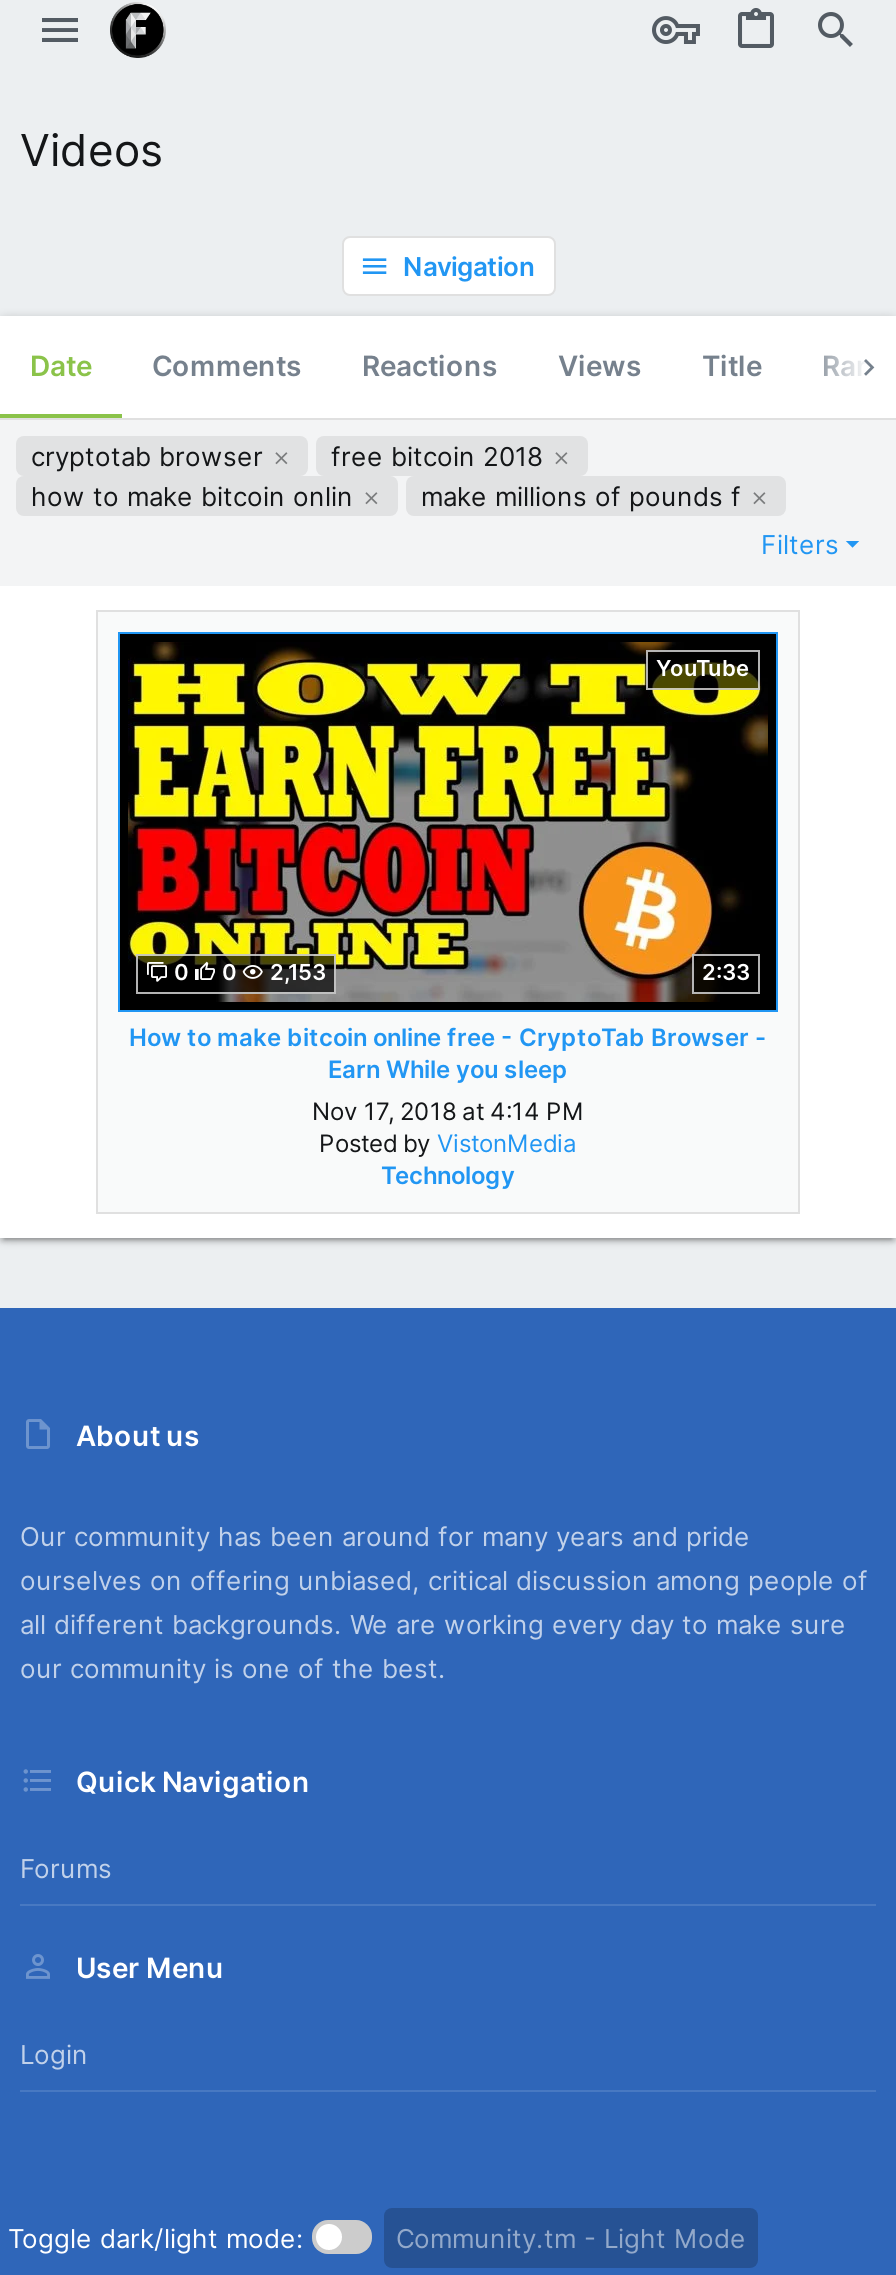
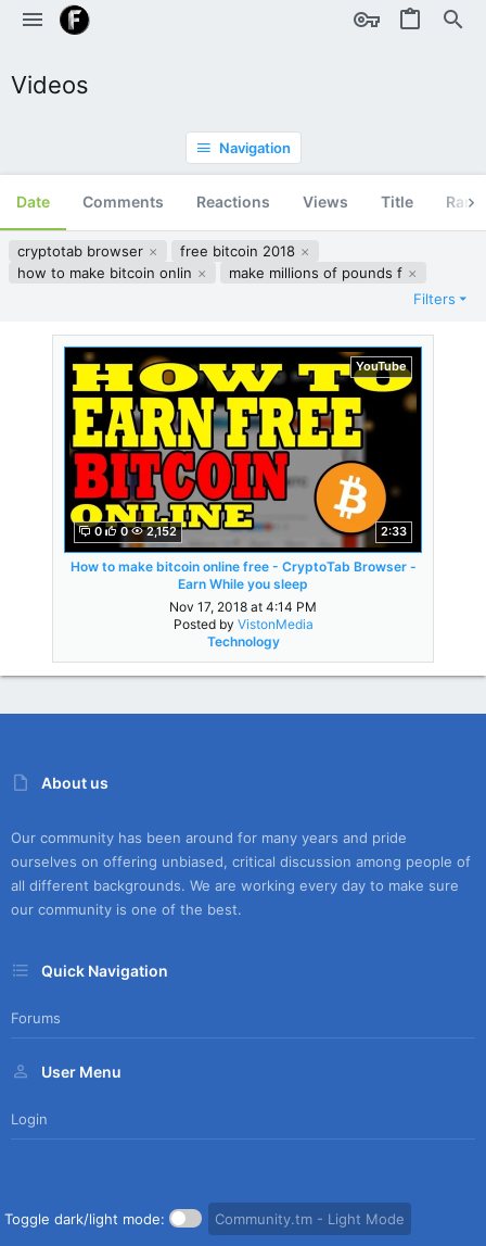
- 0 0 2,153
+ 0 0 2,152
